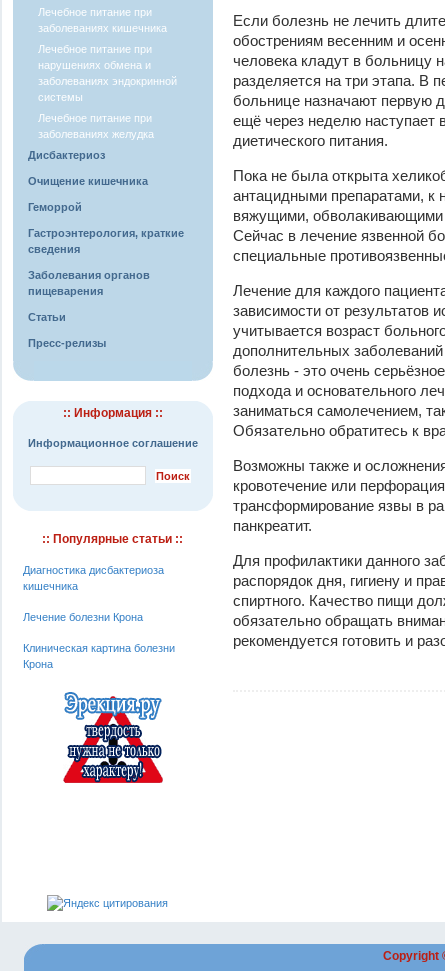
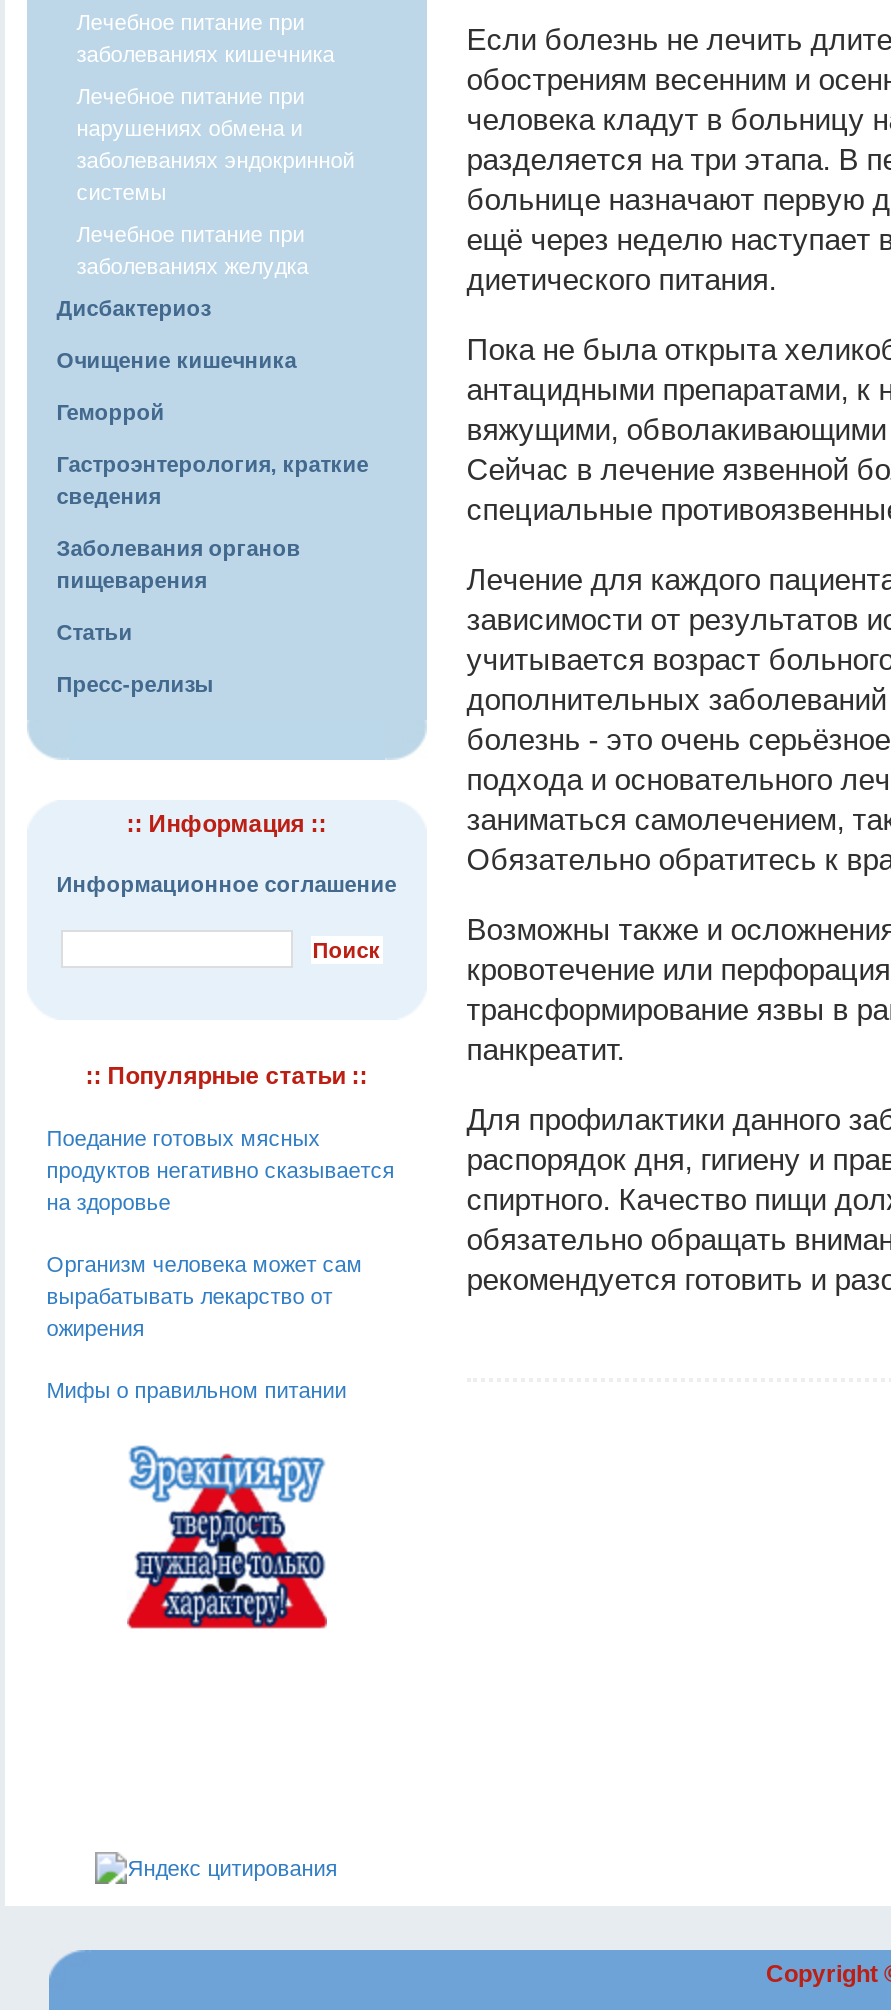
- Диагностика дисбактериоза
- кишечника
+ Поедание готовых мясных
+ продуктов негативно сказывается
+ на здоровье

- Лечение болезни Крона
+ Организм человека может сам
+ вырабатывать лекарство от
+ ожирения

- Клиническая картина болезни
- Крона
+ Мифы о правильном питании
